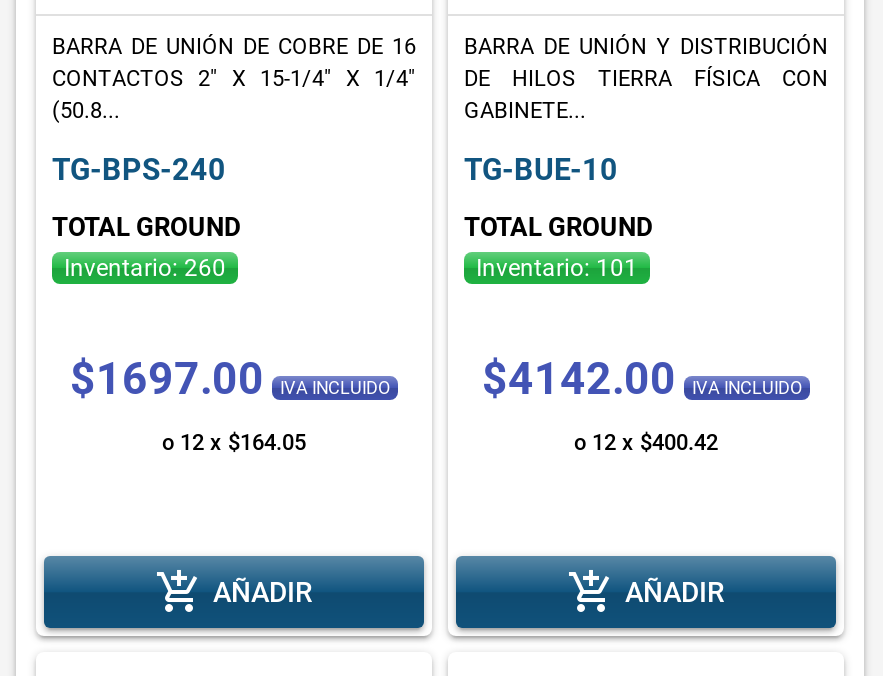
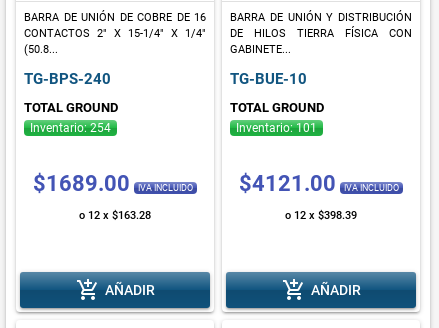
- Inventario: 260
+ Inventario: 254

- $1697.00 IVA INCLUIDO
+ $1689.00 IVA INCLUIDO

- $4142.00 IVA INCLUIDO
+ $4121.00 IVA INCLUIDO

- o 12 x $164.05
+ o 12 x $163.28

- o 12 x $400.42
+ o 12 x $398.39
